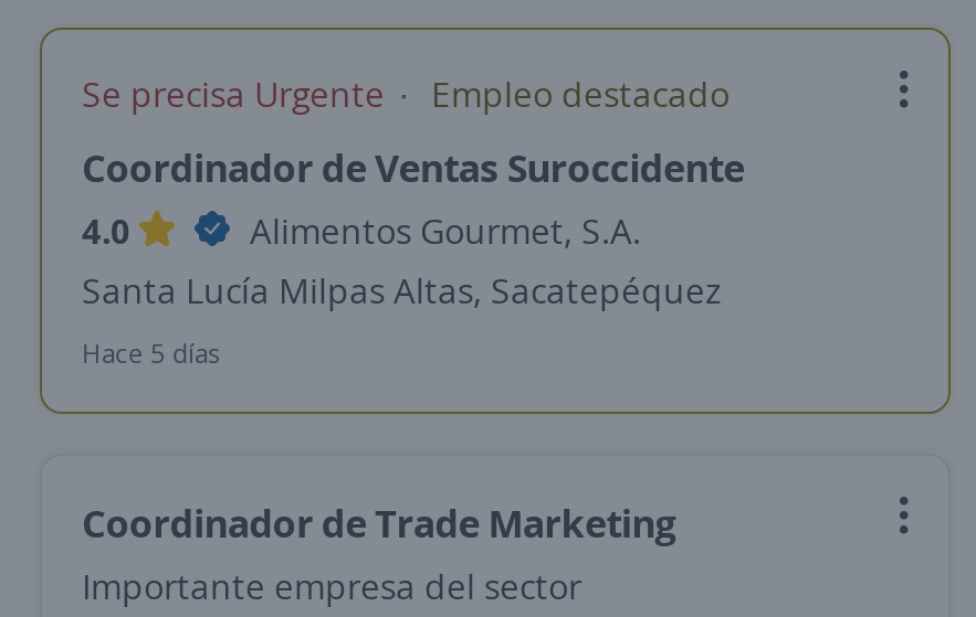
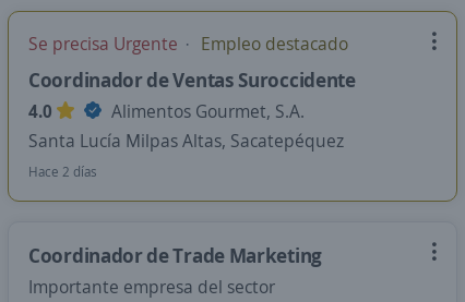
- Hace 5 días
+ Hace 2 días
